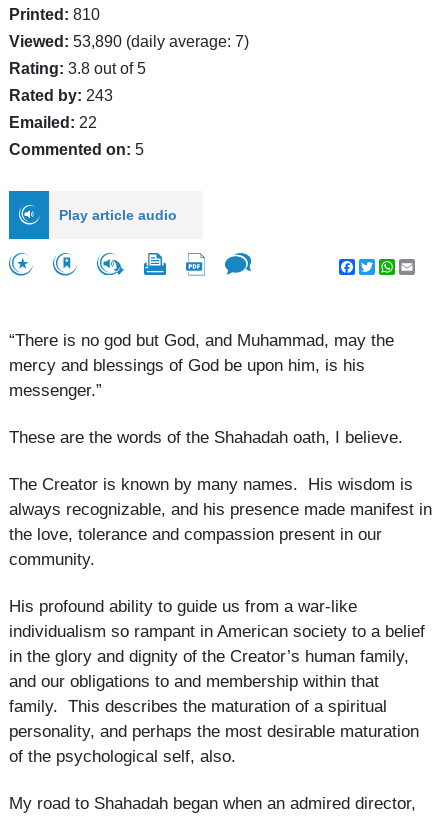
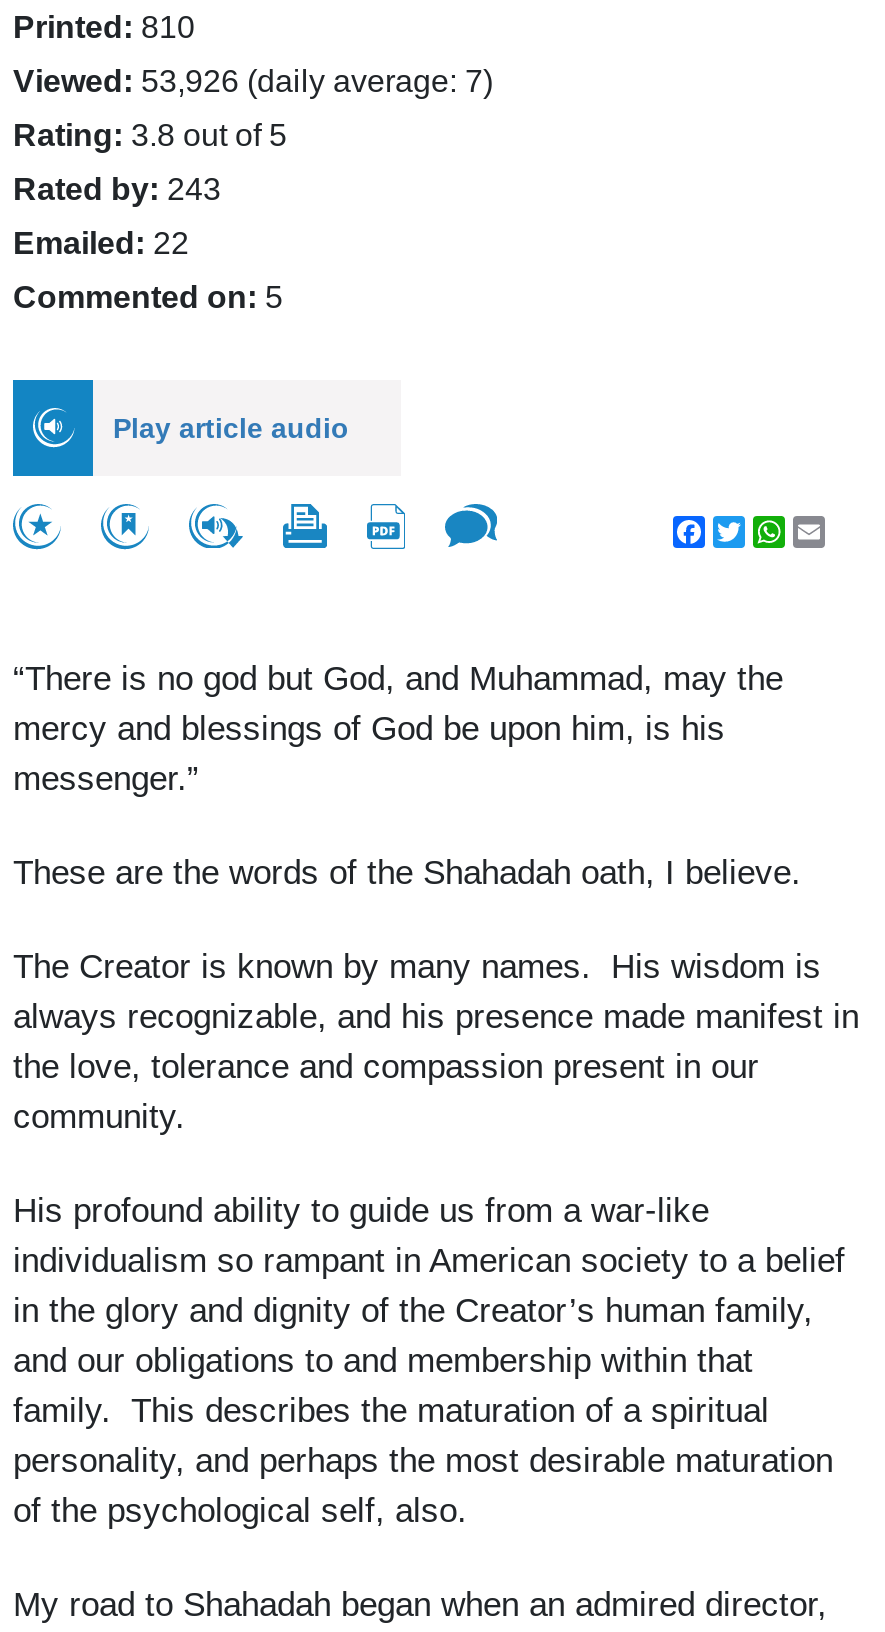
- Viewed: 53,890 (daily average: 7)
+ Viewed: 53,926 (daily average: 7)
